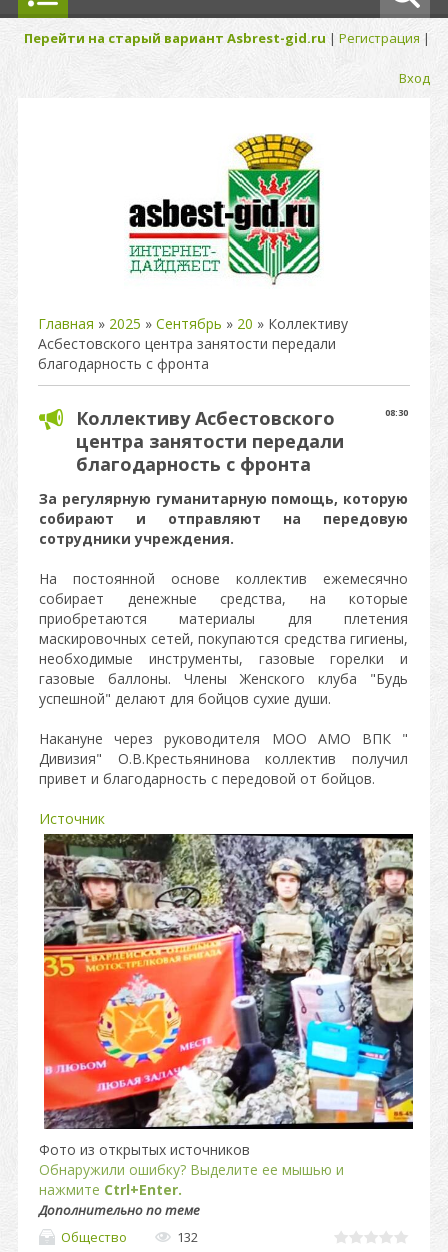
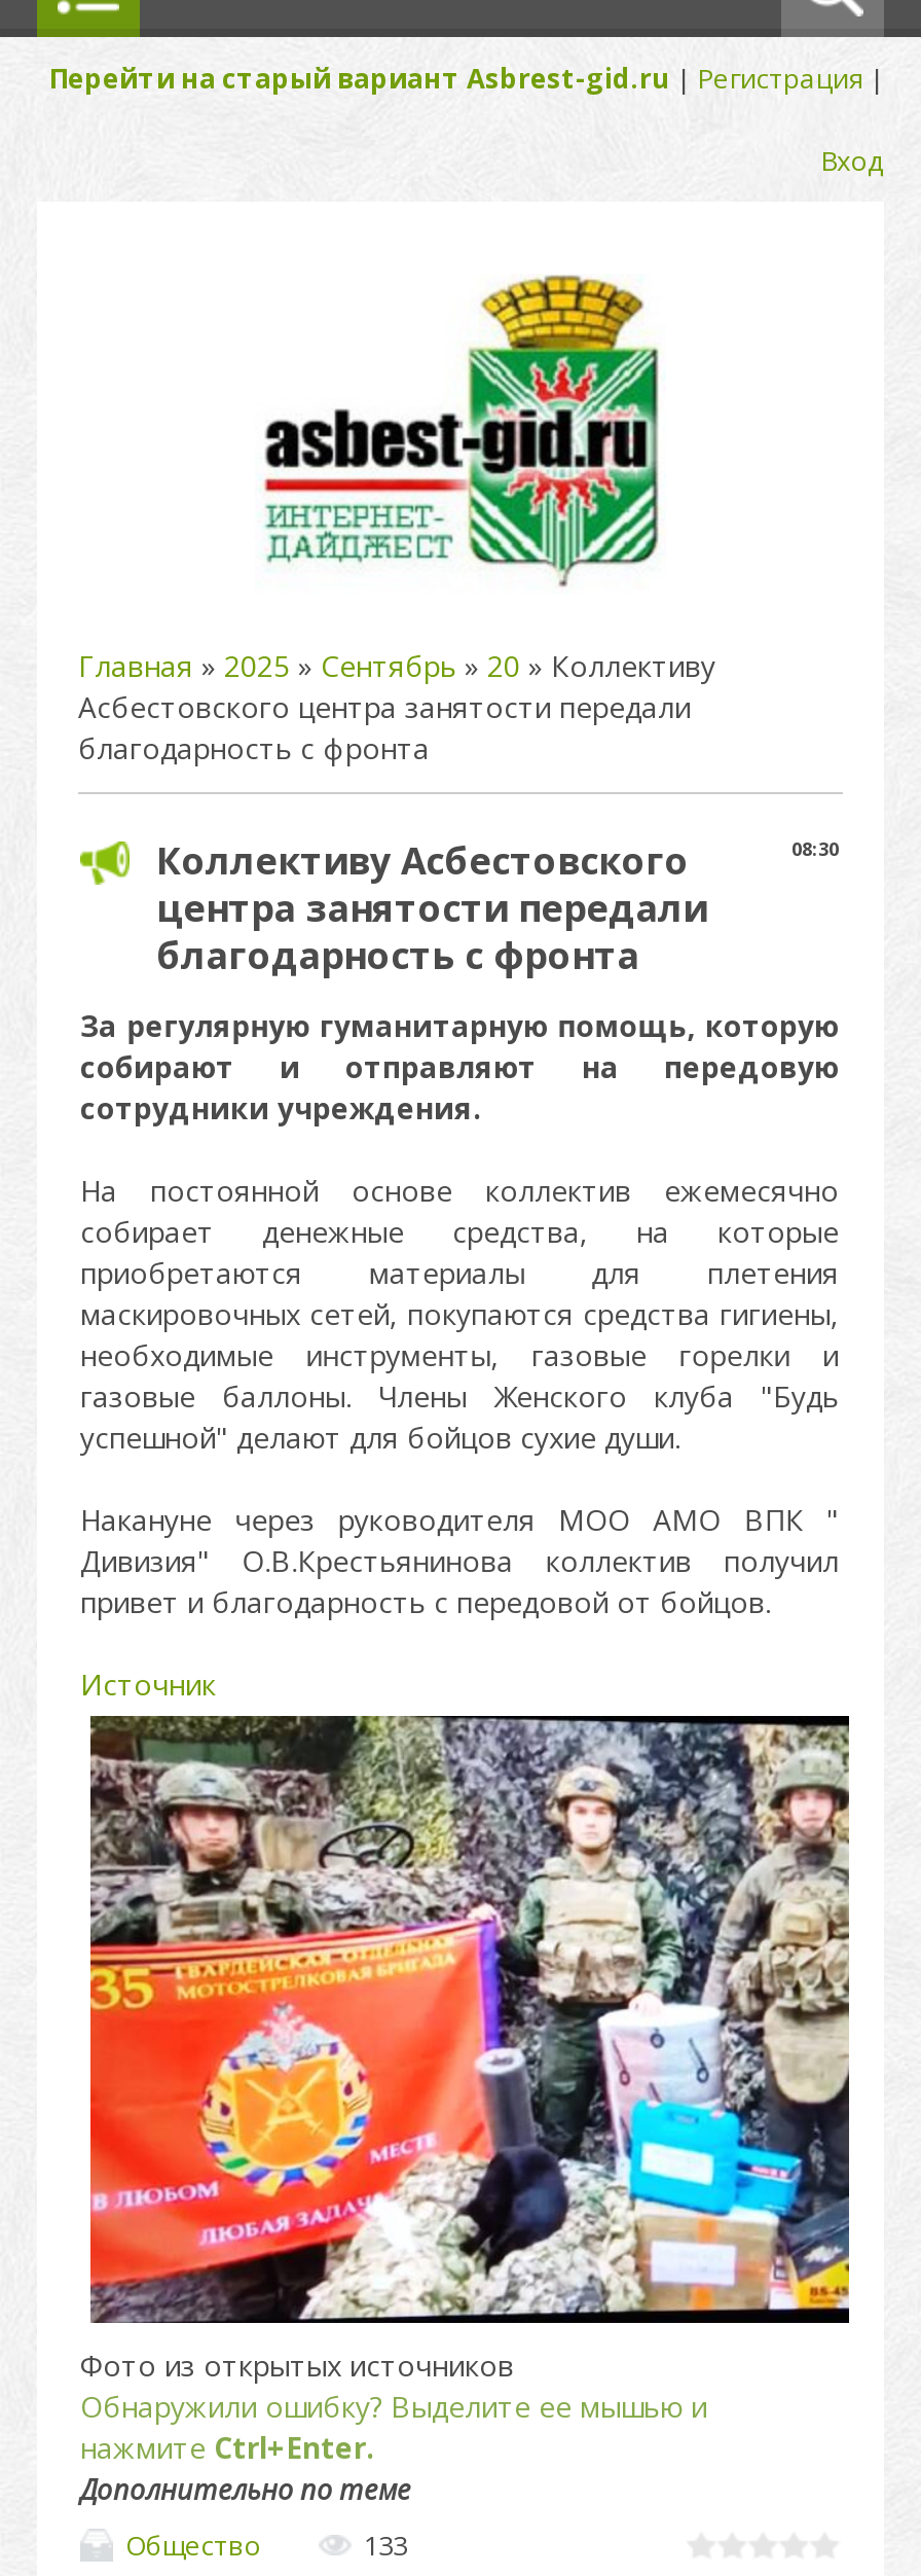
- 132
+ 133
